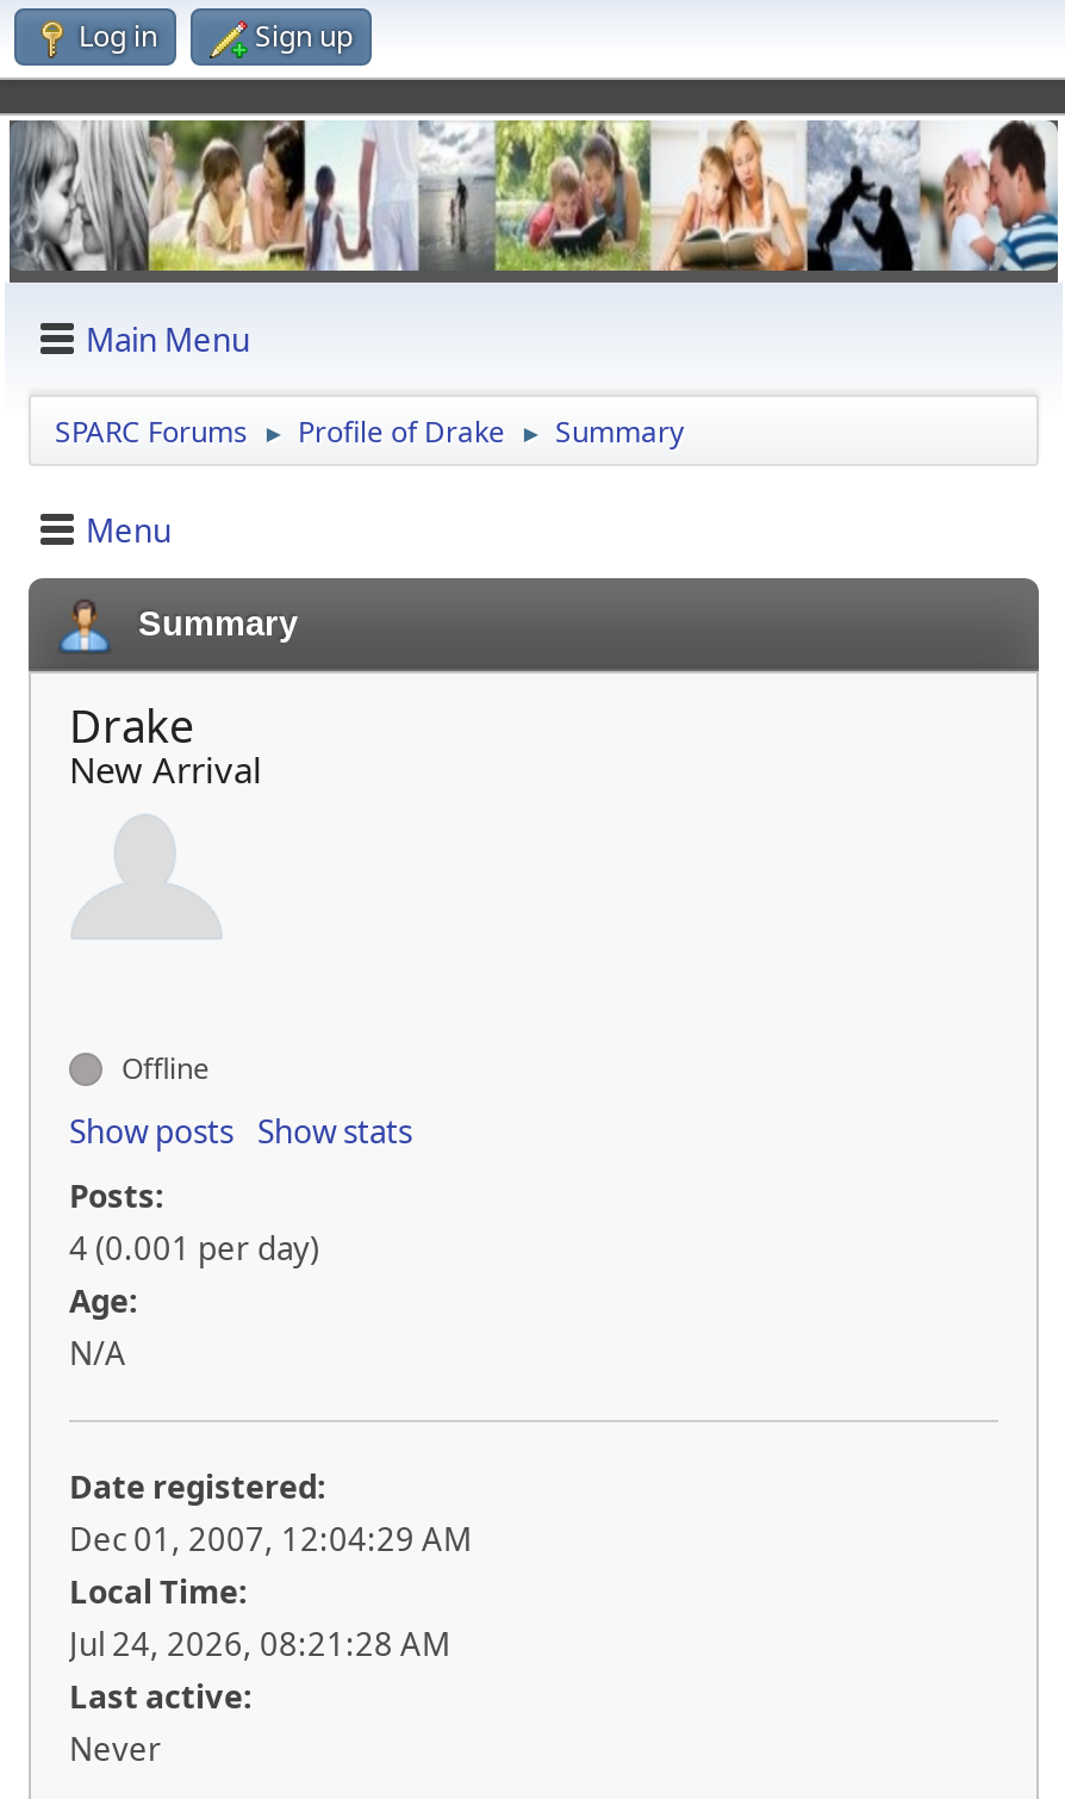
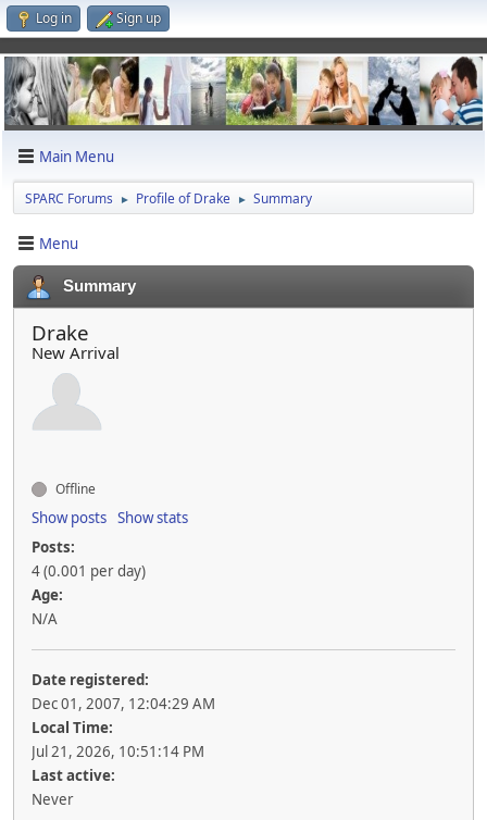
- Jul 24, 2026, 08:21:28 AM
+ Jul 21, 2026, 10:51:14 PM
